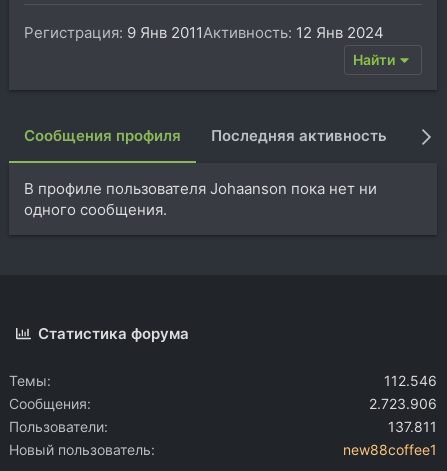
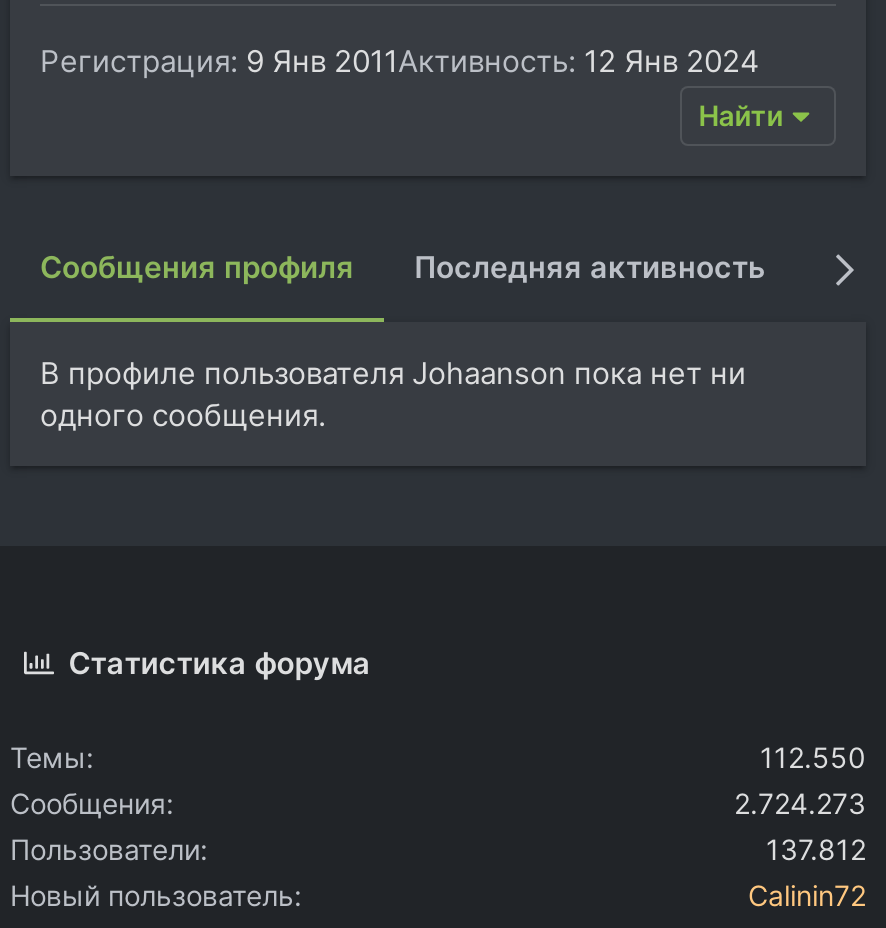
- 112.546
+ 112.550

- 2.723.906
+ 2.724.273

- 137.811
+ 137.812

- new88coffee1
+ Calinin72
